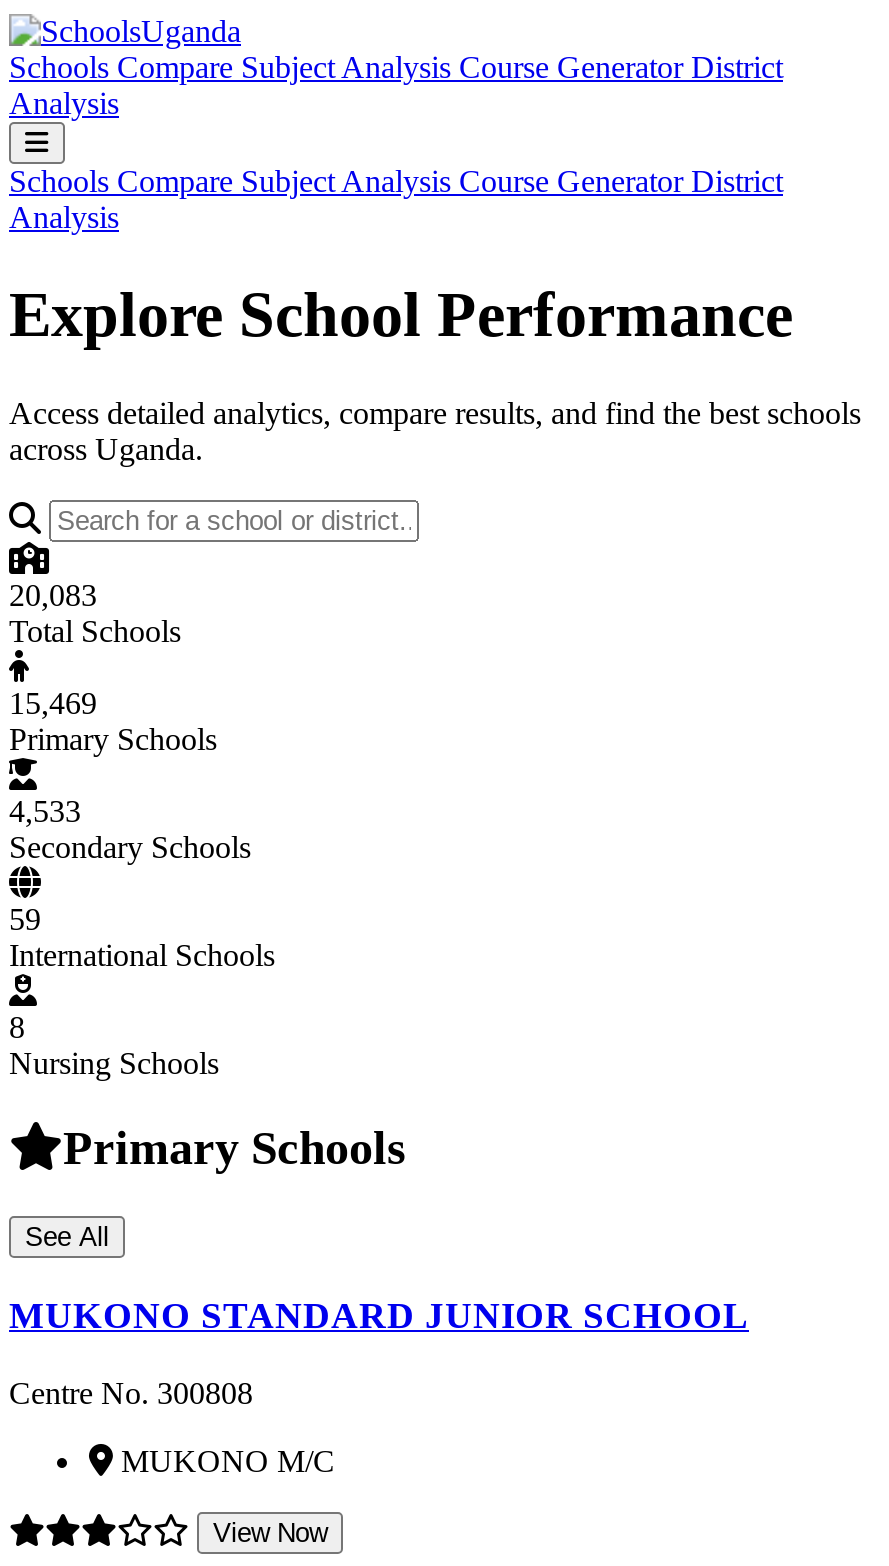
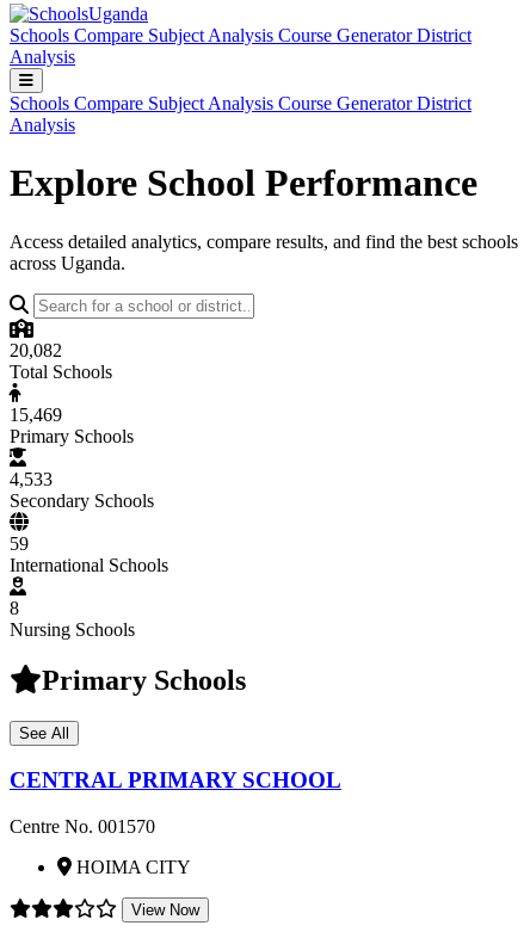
- 20,083
+ 20,082

- MUKONO STANDARD JUNIOR SCHOOL
+ CENTRAL PRIMARY SCHOOL

- Centre No. 300808
+ Centre No. 001570

- MUKONO M/C
+ HOIMA CITY
